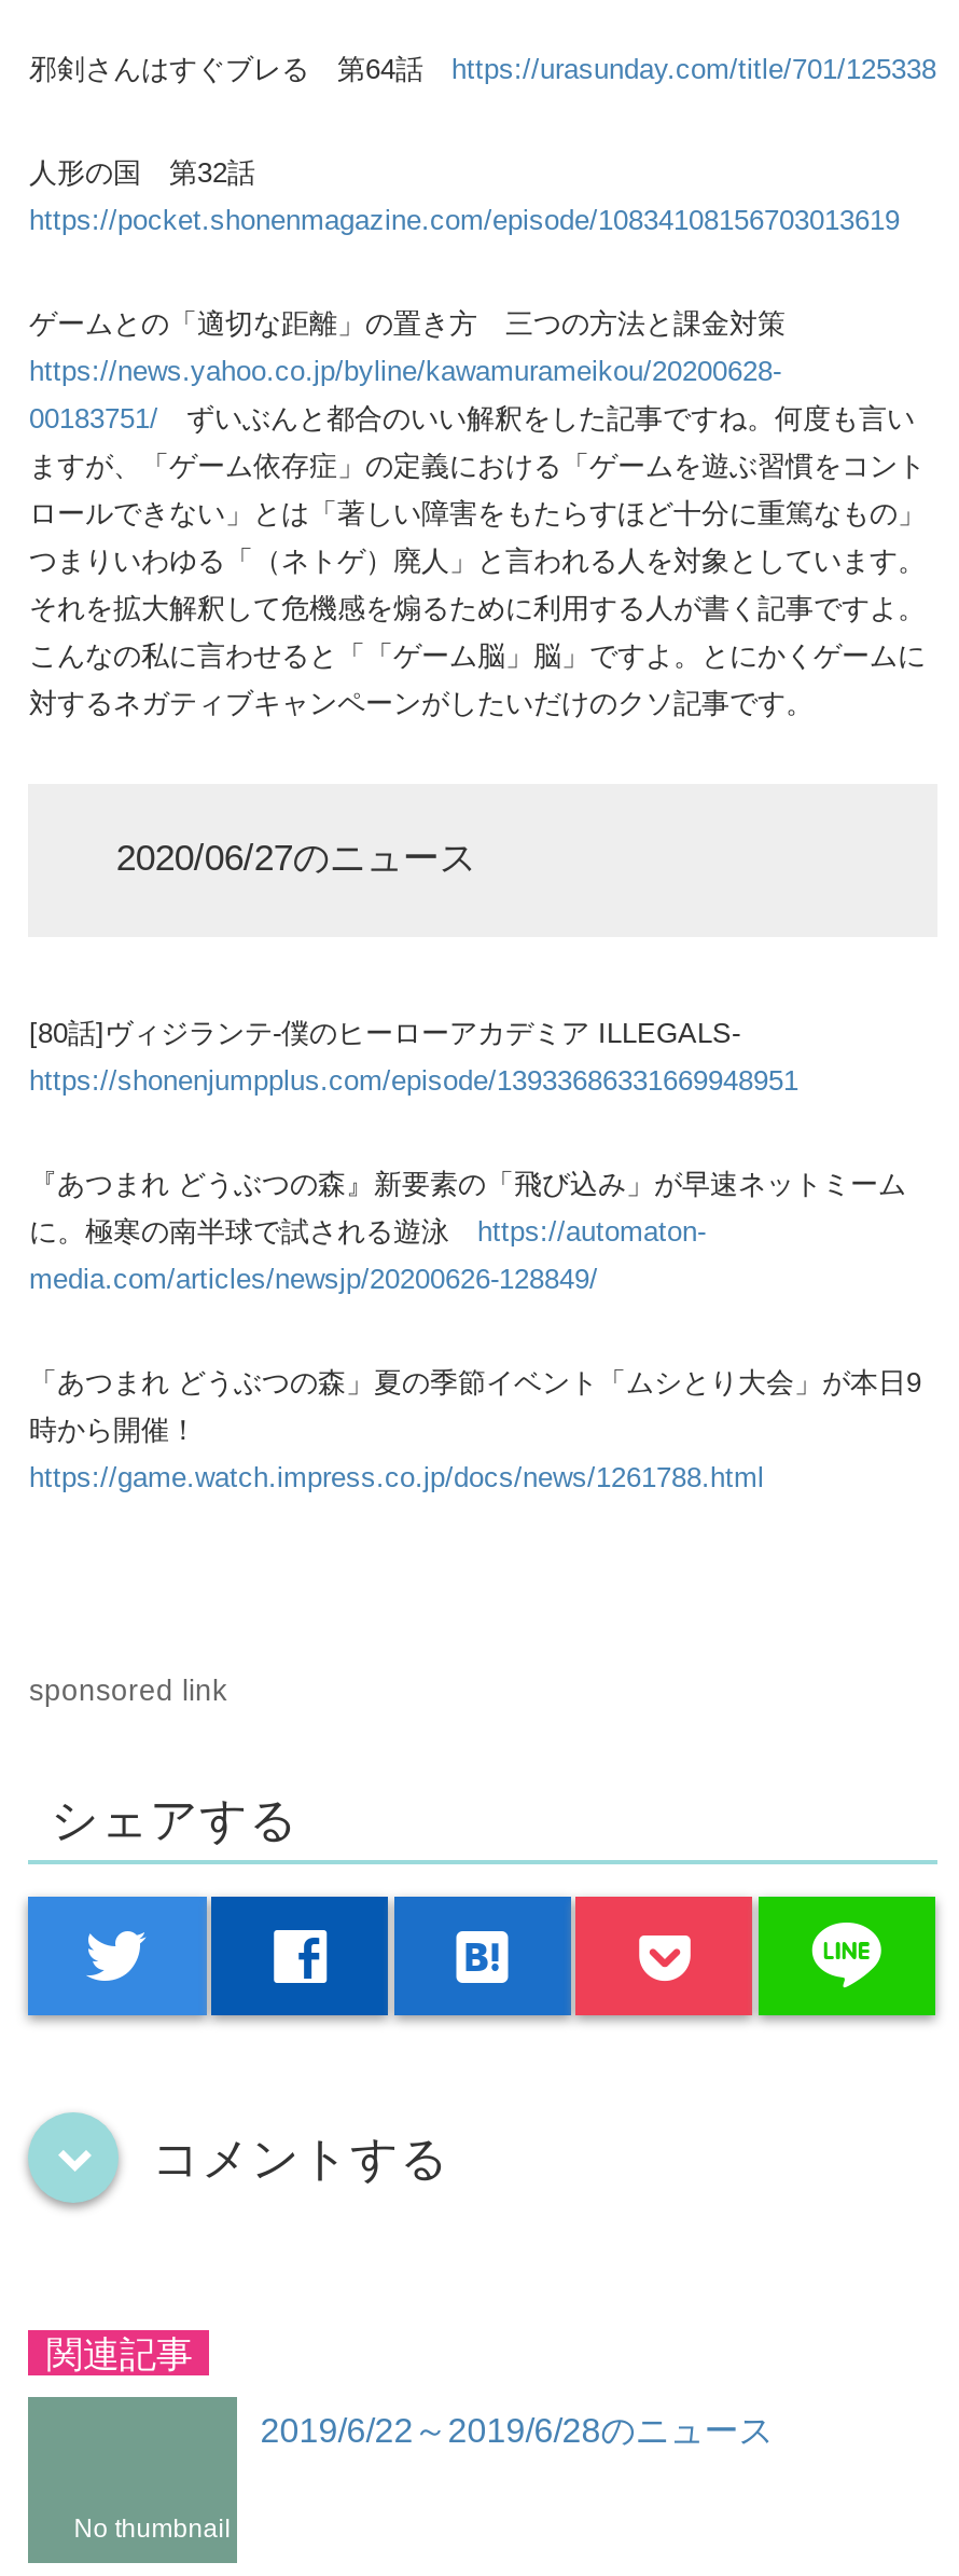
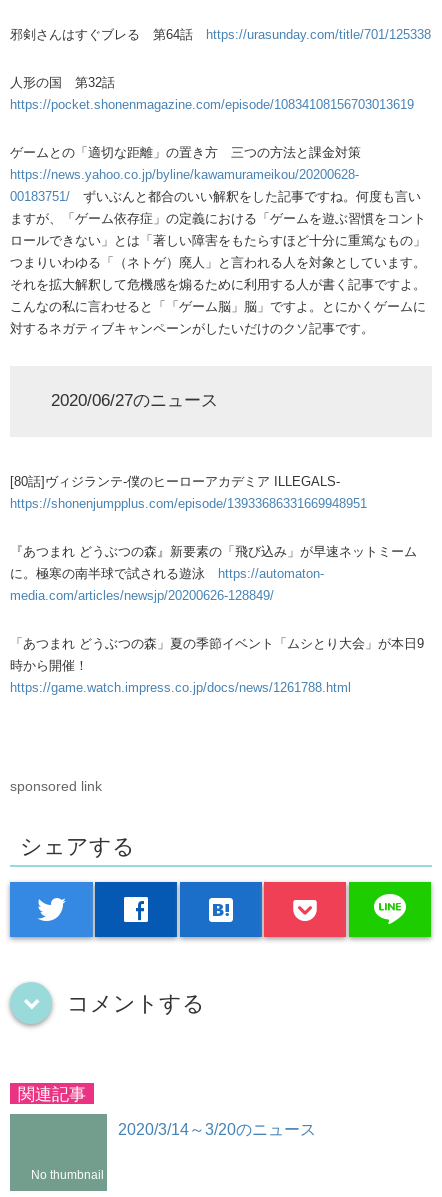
- 2019/6/22～2019/6/28のニュース
+ 2020/3/14～3/20のニュース
